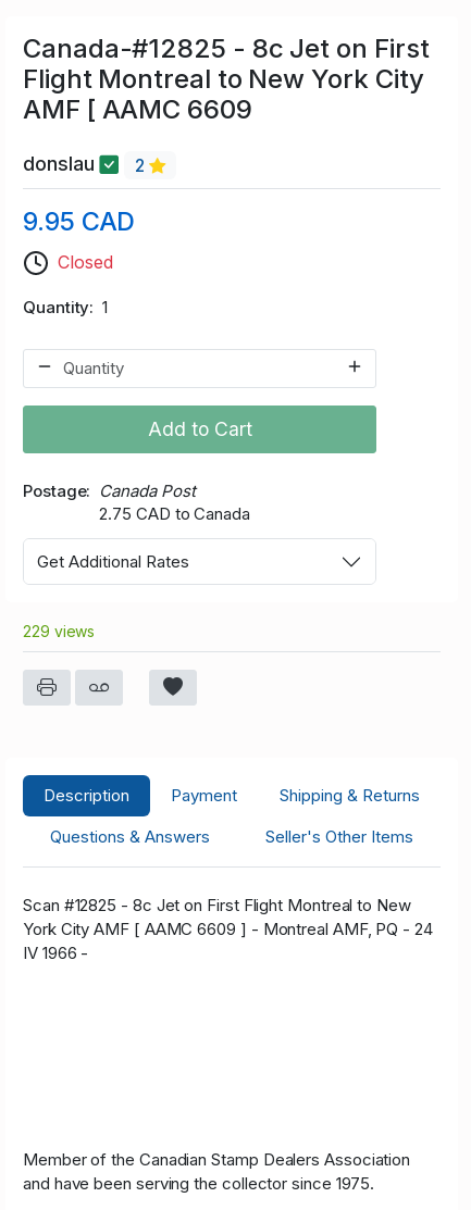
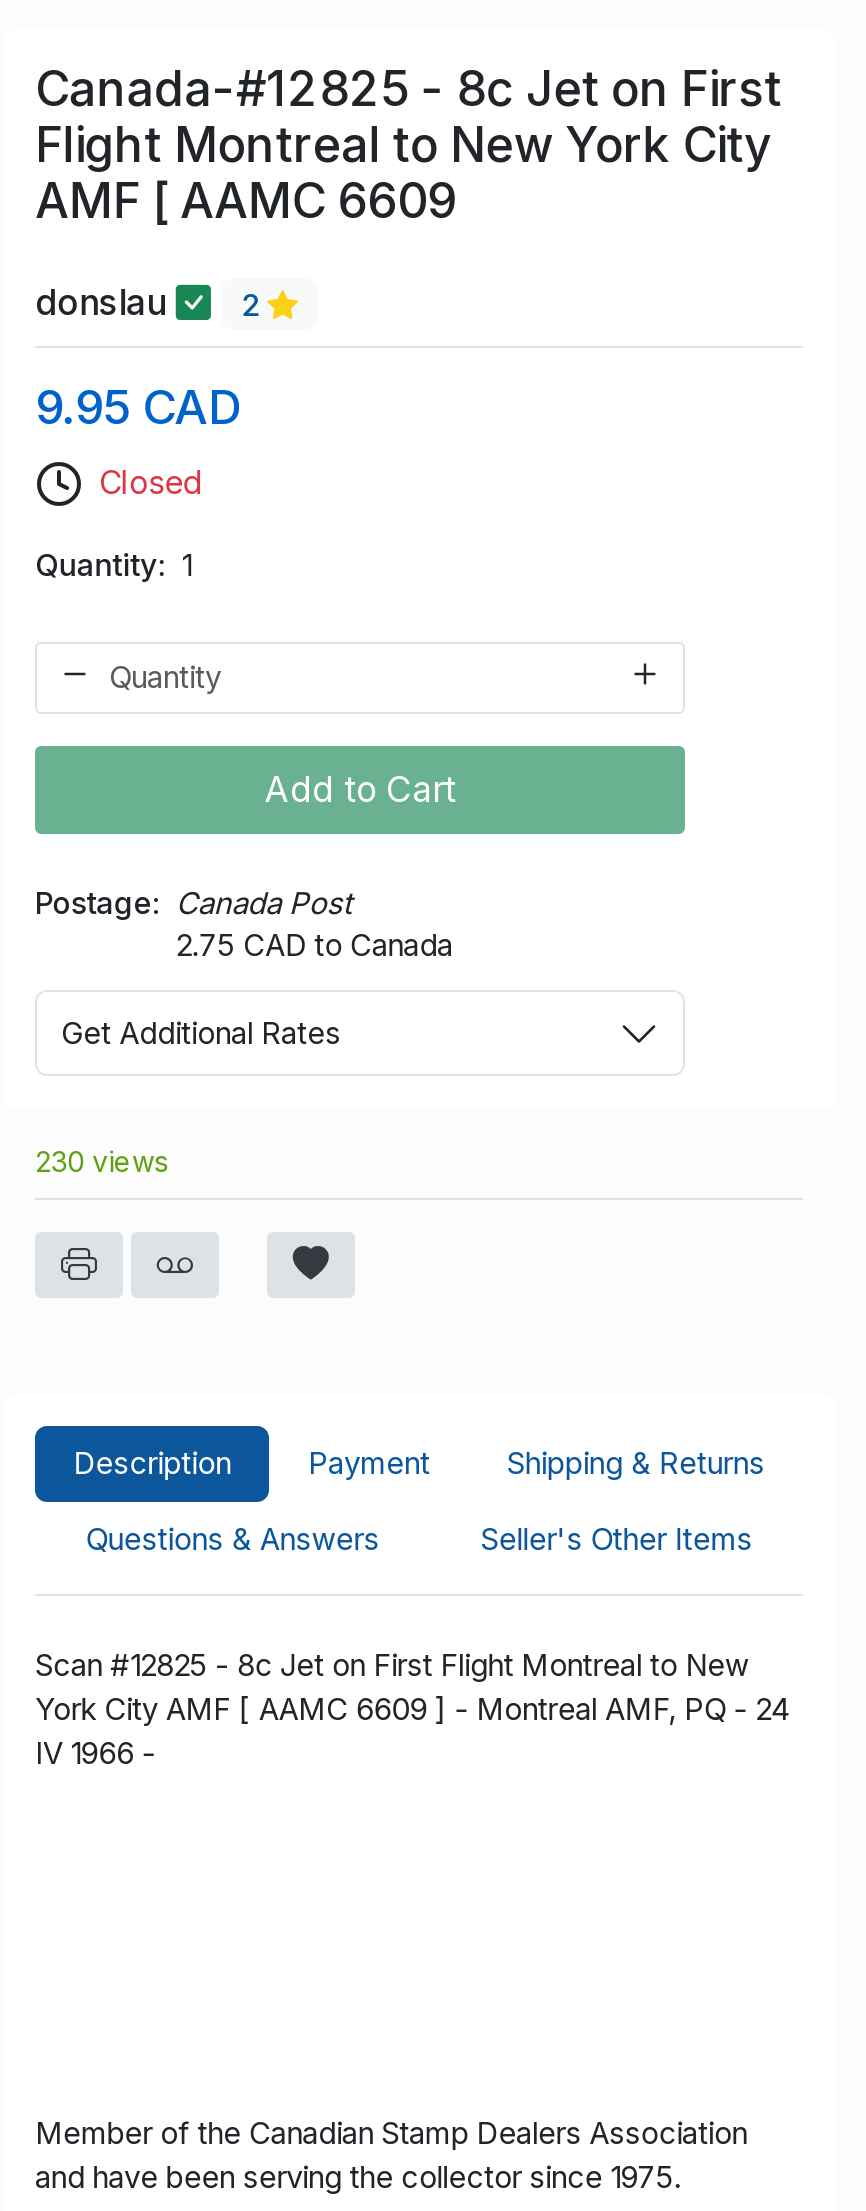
- 229 views
+ 230 views
